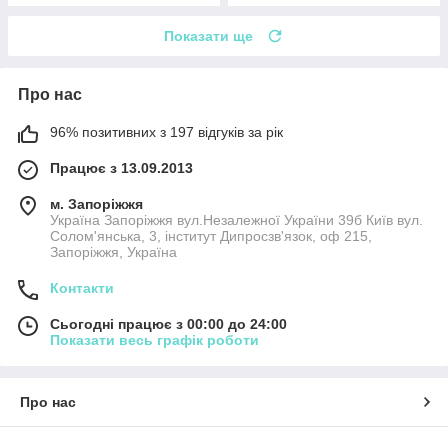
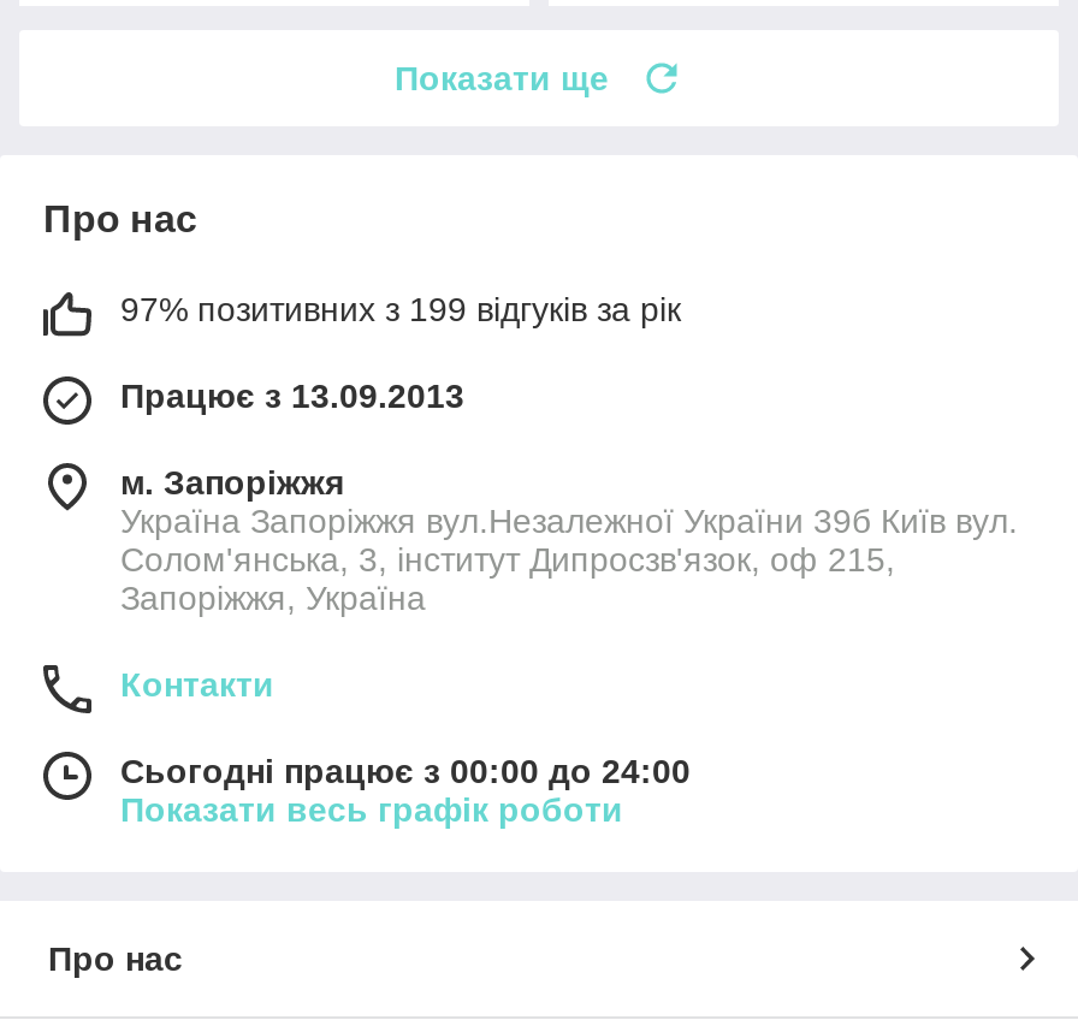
- 96% позитивних з 197 відгуків за рік
+ 97% позитивних з 199 відгуків за рік
